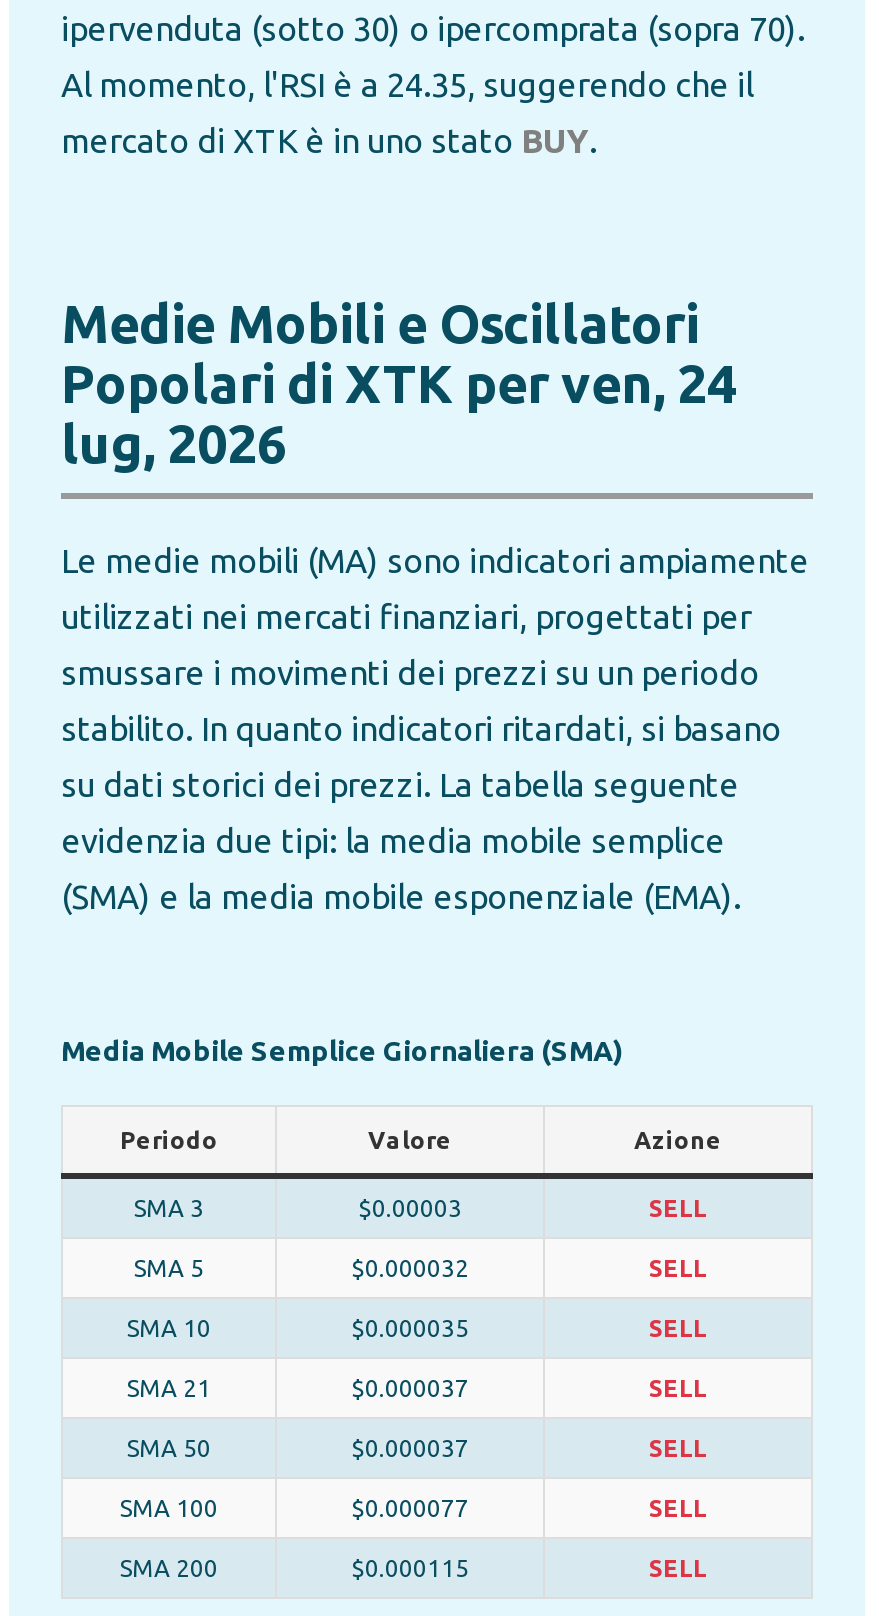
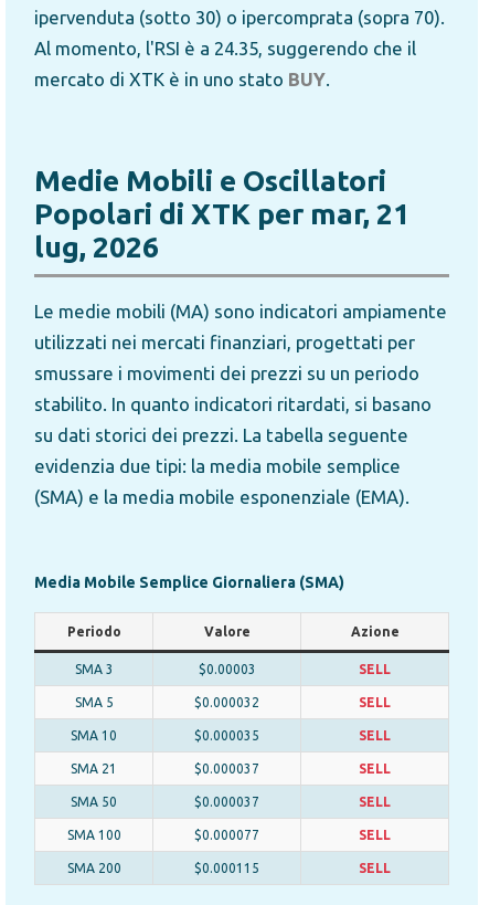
- Popolari di XTK per ven, 24
+ Popolari di XTK per mar, 21
